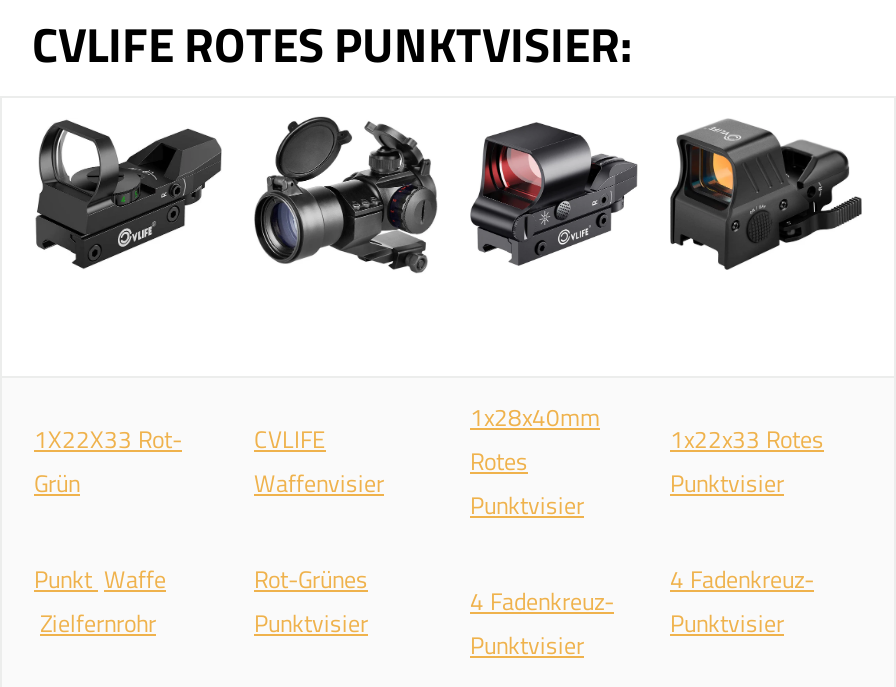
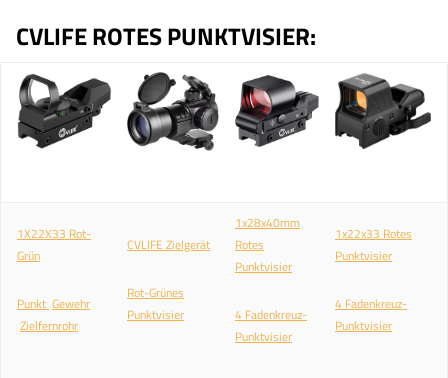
- CVLIFE
- Waffenvisier
+ CVLIFE Zielgerät

- Punkt Waffe
+ Punkt Gewehr
